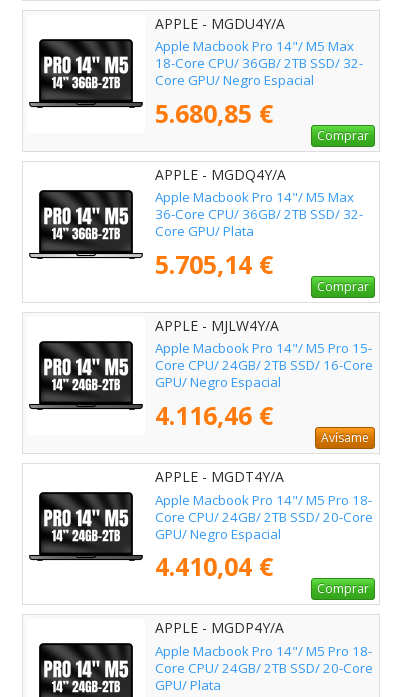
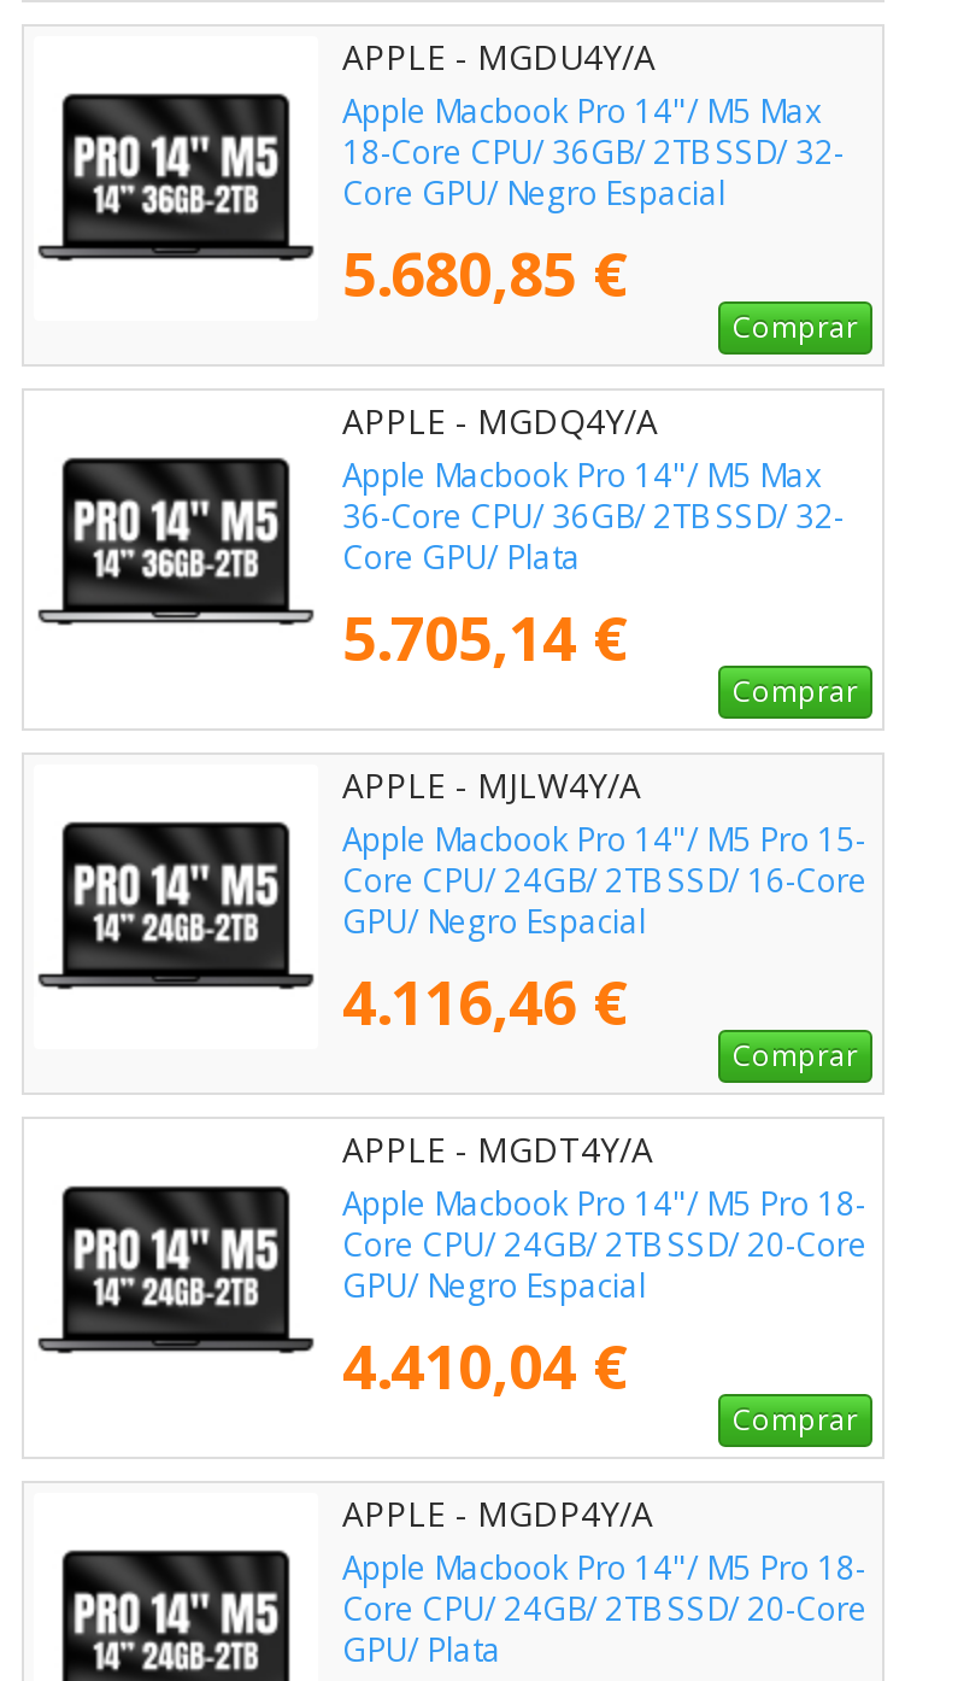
- Avísame
+ Comprar
